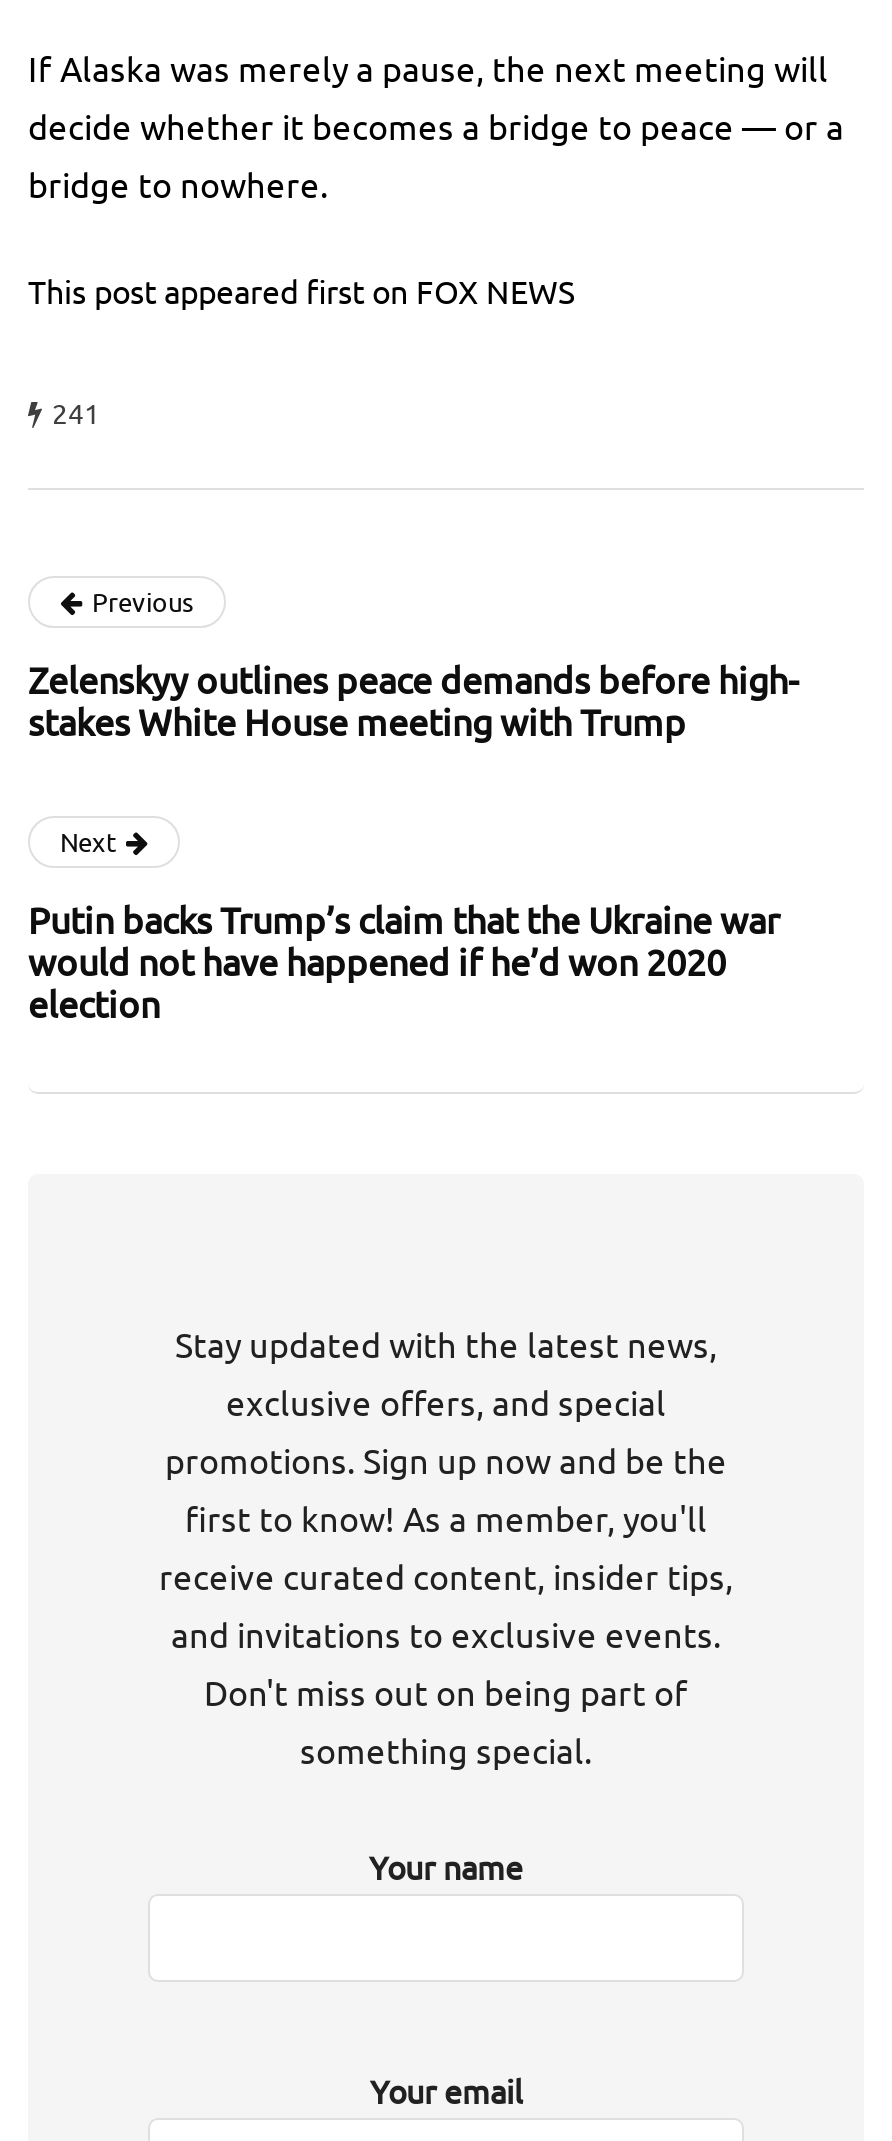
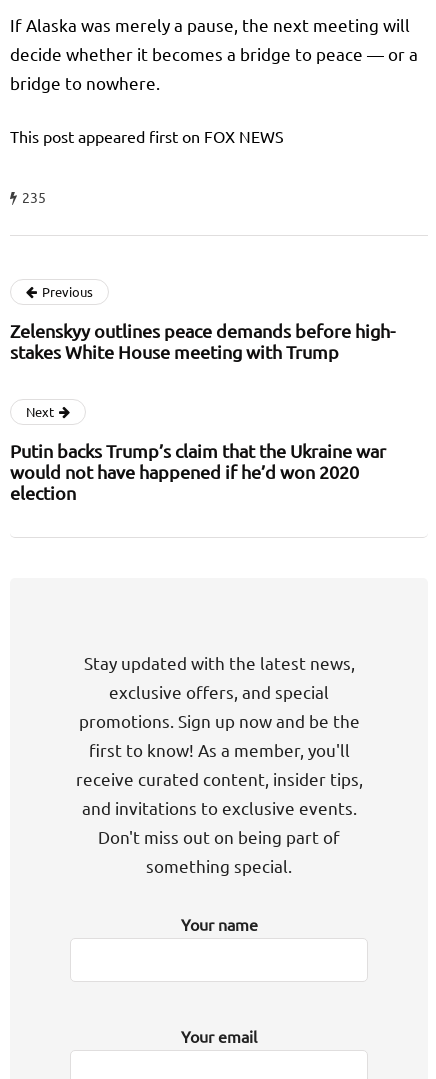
- 241
+ 235
